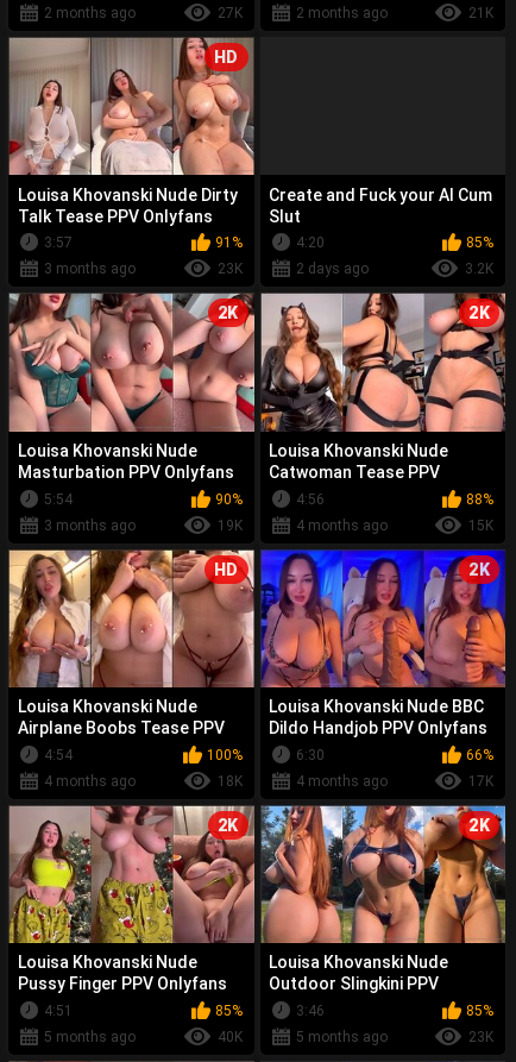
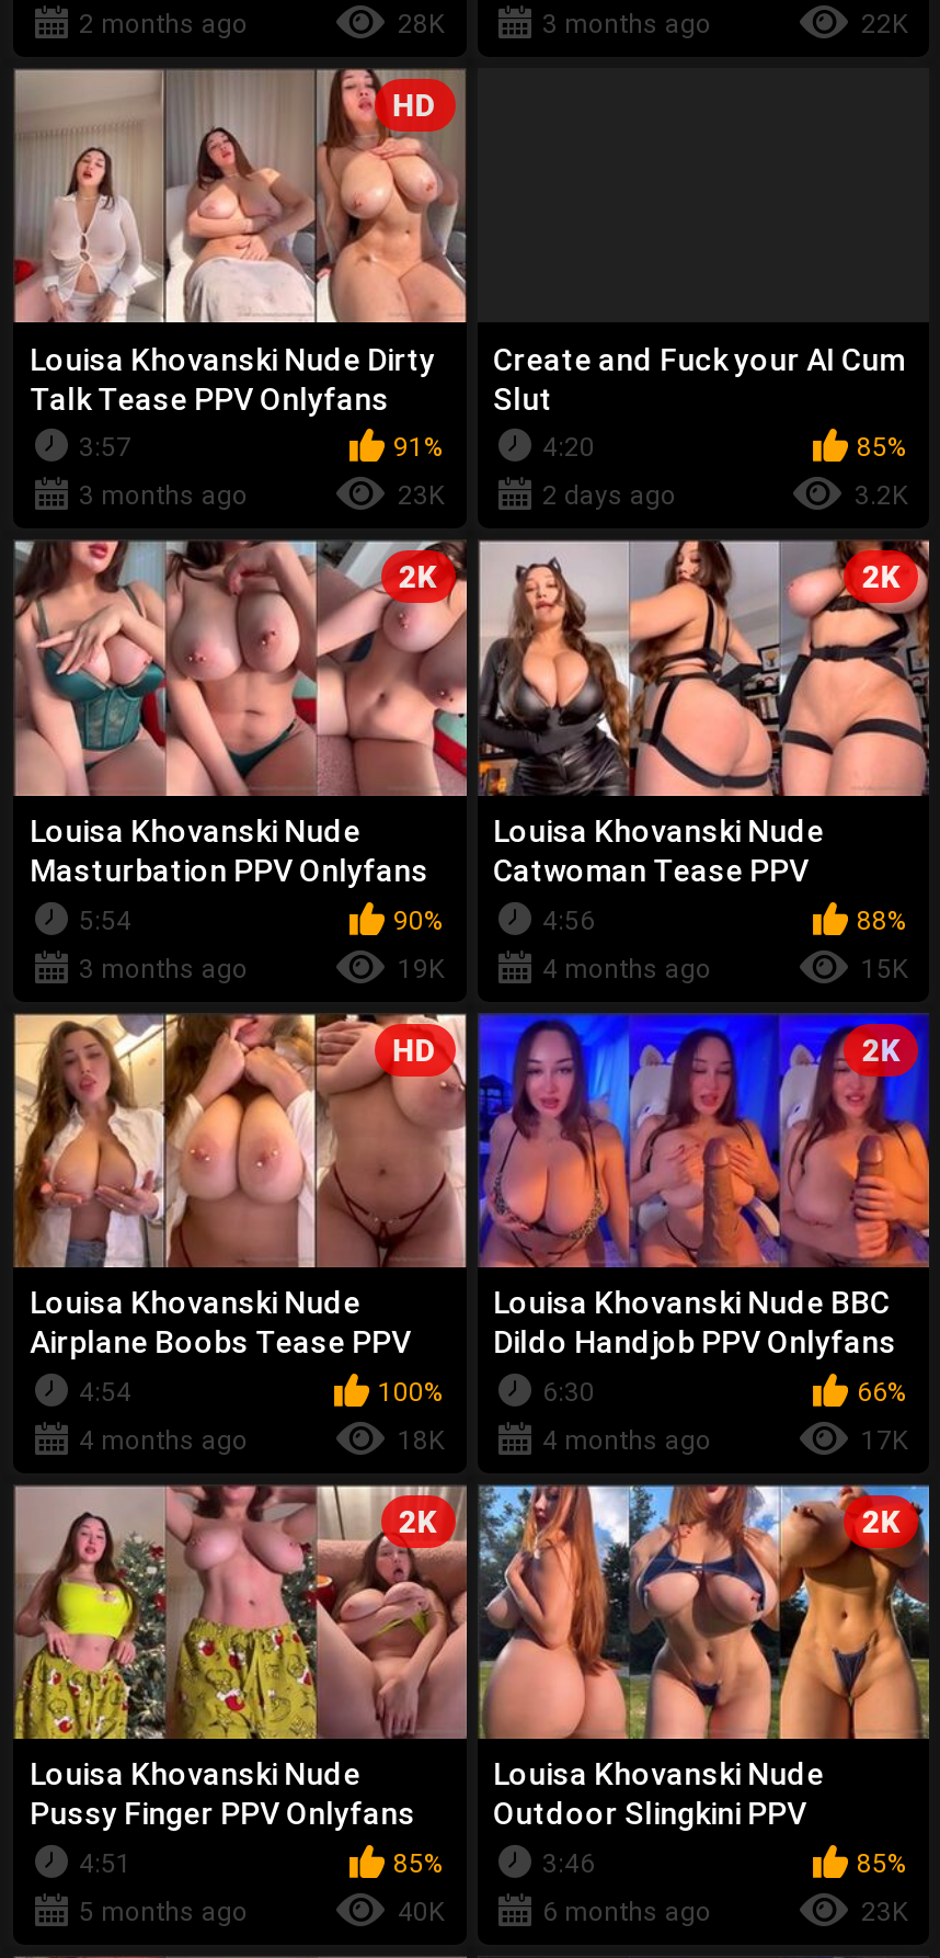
- 27K
+ 28K

- 2 months ago
- 21K
+ 3 months ago
+ 22K

- 5 months ago
+ 6 months ago
